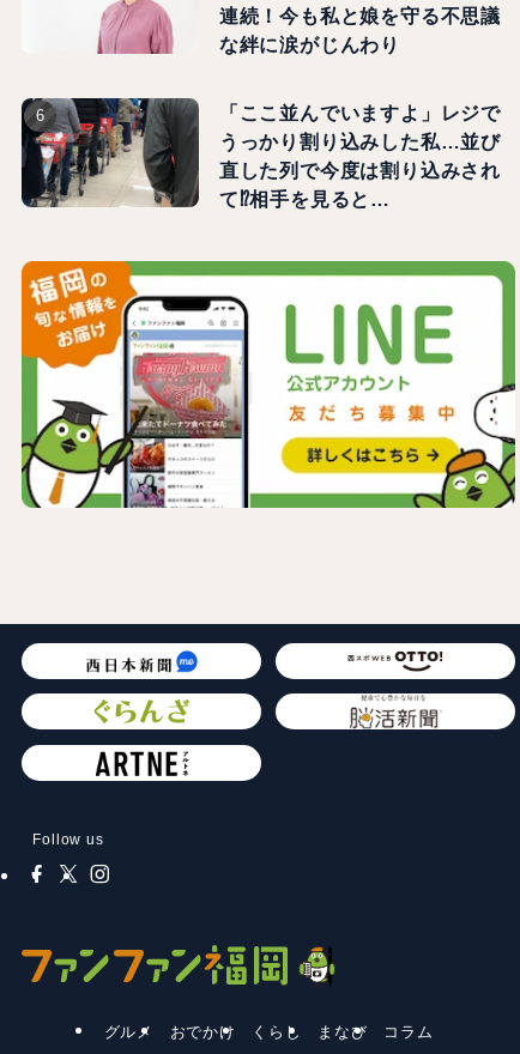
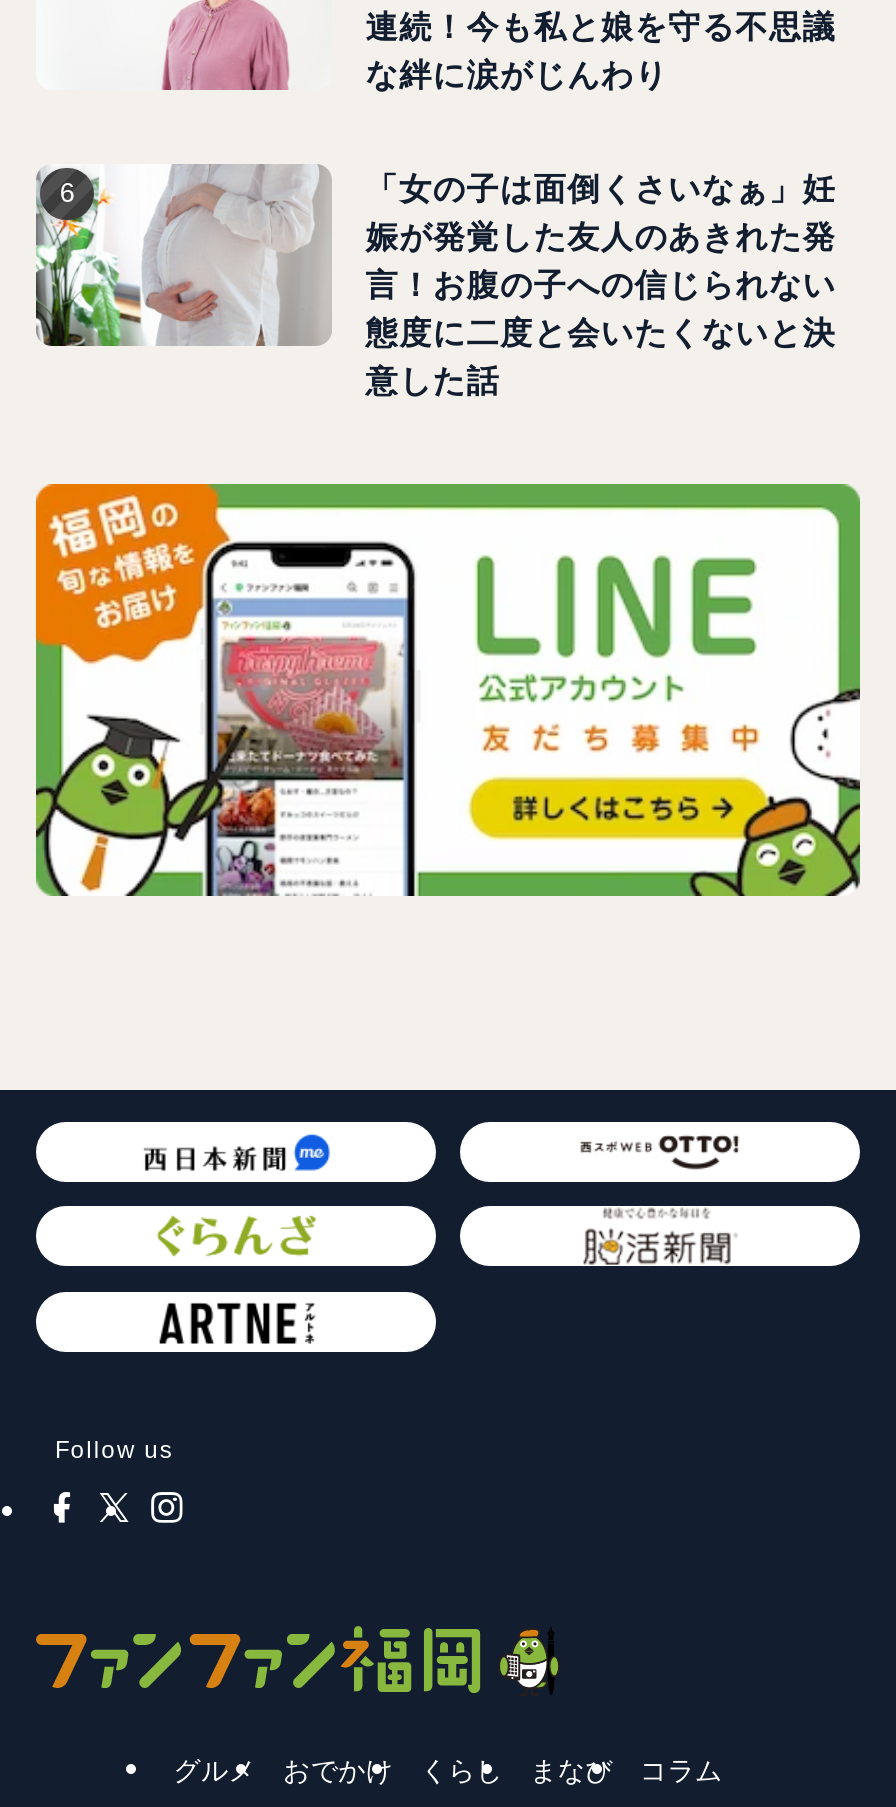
- [image]
- 「ここ並んでいますよ」レジで
- うっかり割り込みした私…並び
- 直した列で今度は割り込みされ
- て⁉相手を見ると…
+ [image]
+ 「女の子は面倒くさいなぁ」妊
+ 娠が発覚した友人のあきれた発
+ 言！お腹の子への信じられない
+ 態度に二度と会いたくないと決
+ 意した話
